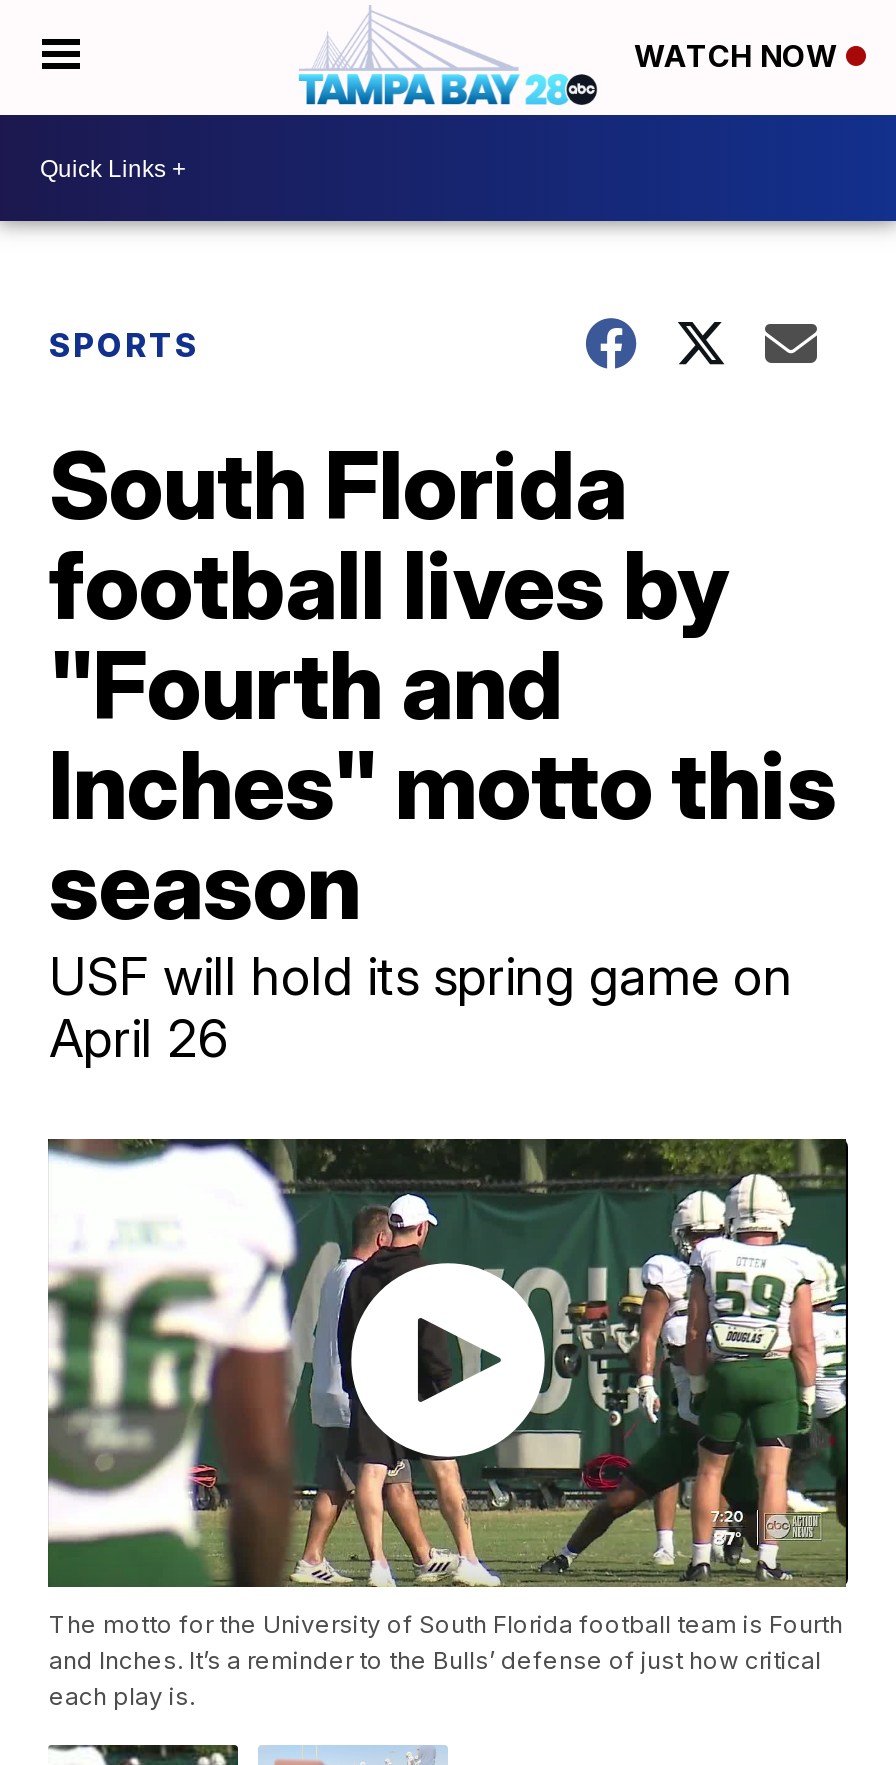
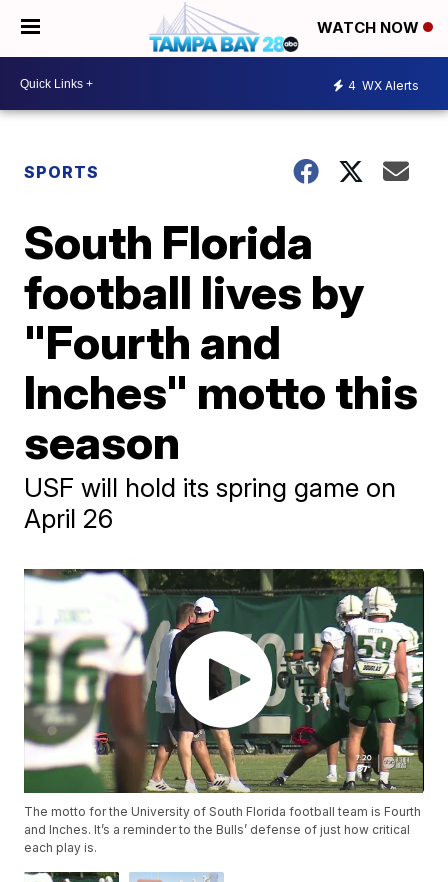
+ 4 WX Alerts
